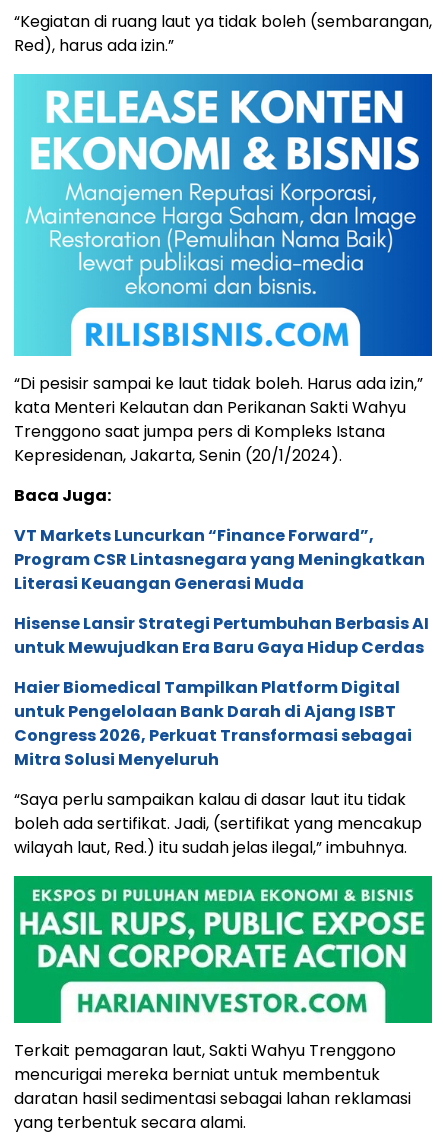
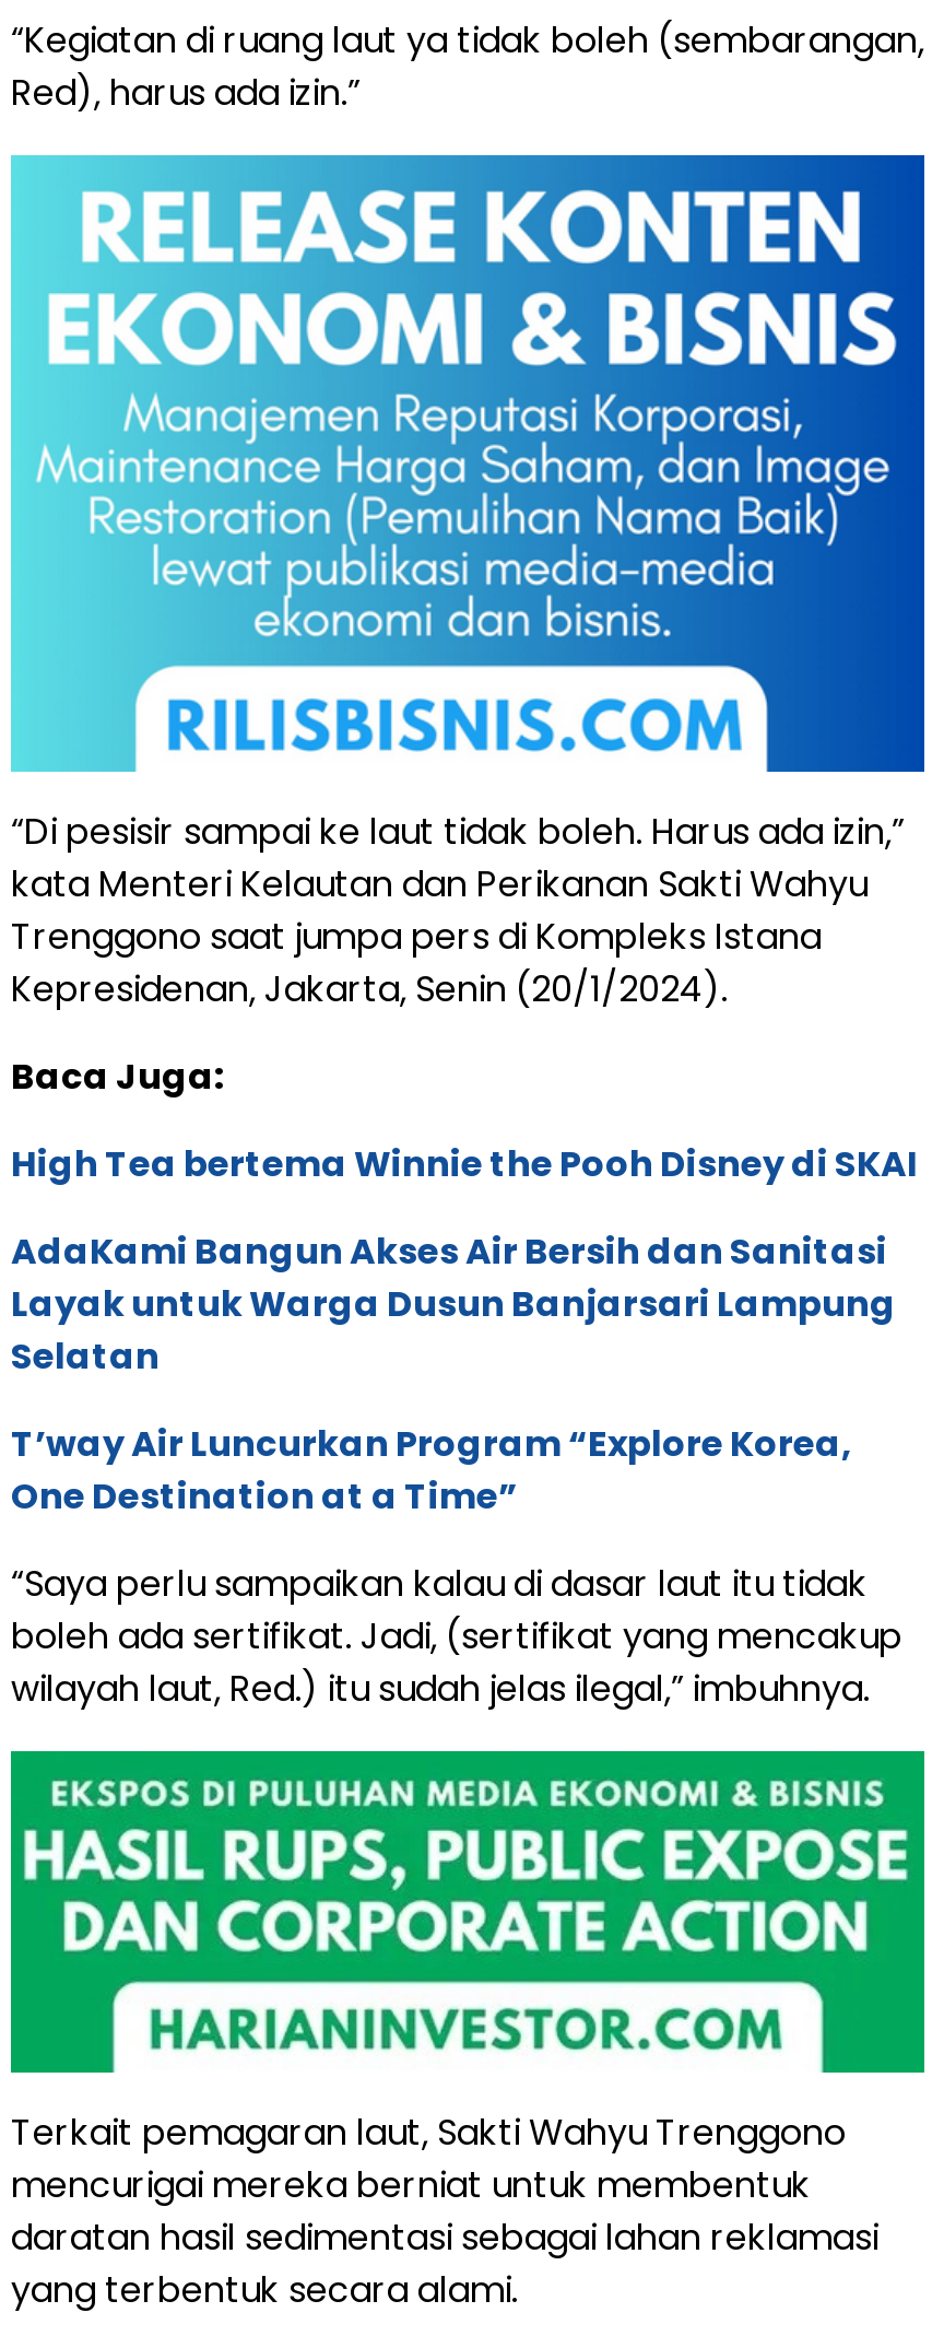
- VT Markets Luncurkan “Finance Forward”,
- Program CSR Lintasnegara yang Meningkatkan
- Literasi Keuangan Generasi Muda
+ High Tea bertema Winnie the Pooh Disney di SKAI

- Hisense Lansir Strategi Pertumbuhan Berbasis AI
- untuk Mewujudkan Era Baru Gaya Hidup Cerdas
+ AdaKami Bangun Akses Air Bersih dan Sanitasi
+ Layak untuk Warga Dusun Banjarsari Lampung
+ Selatan

- Haier Biomedical Tampilkan Platform Digital
- untuk Pengelolaan Bank Darah di Ajang ISBT
- Congress 2026, Perkuat Transformasi sebagai
- Mitra Solusi Menyeluruh
+ T’way Air Luncurkan Program “Explore Korea,
+ One Destination at a Time”
